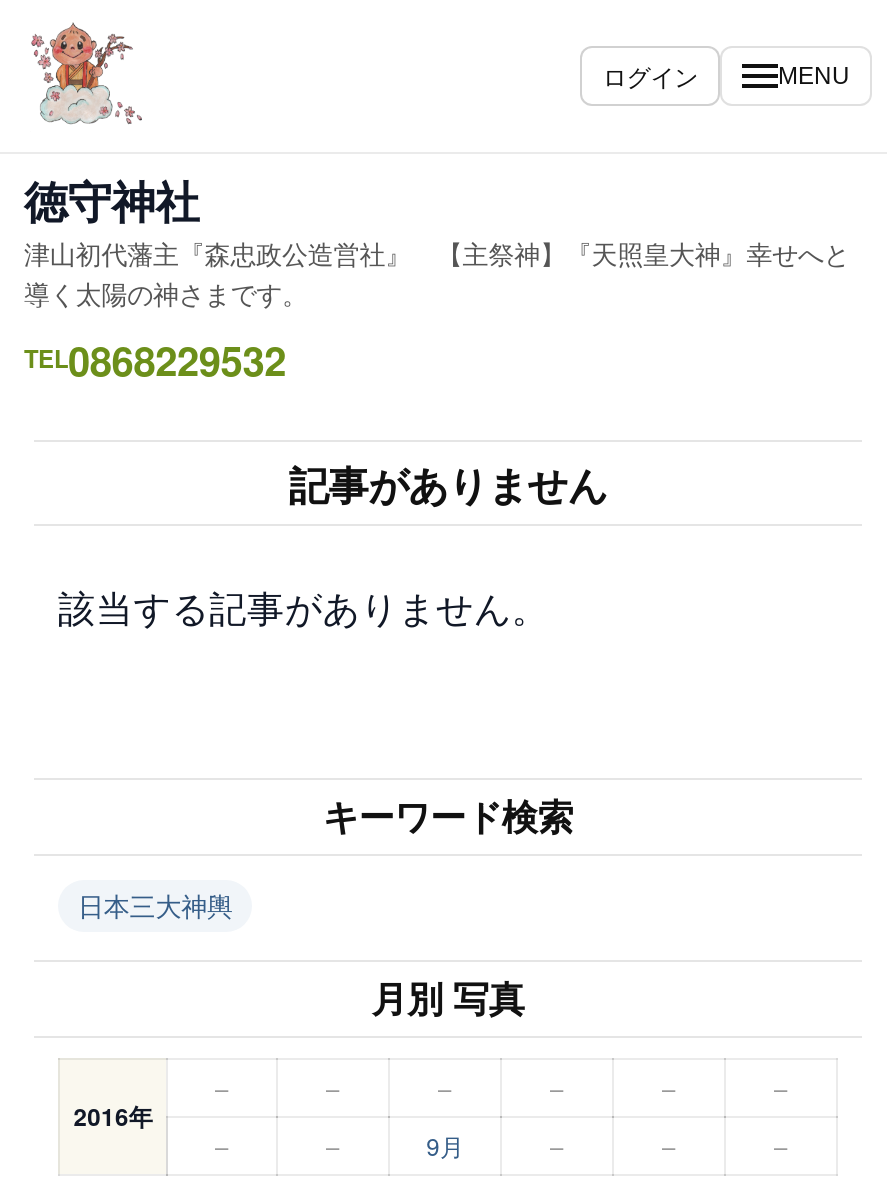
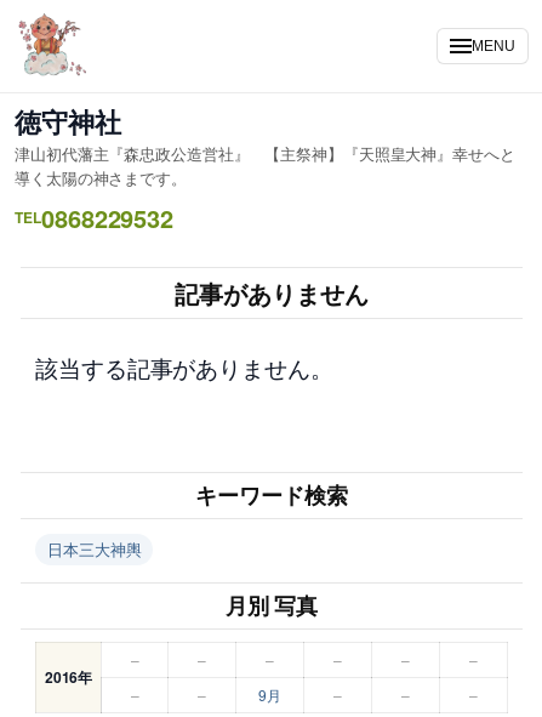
- ログイン
